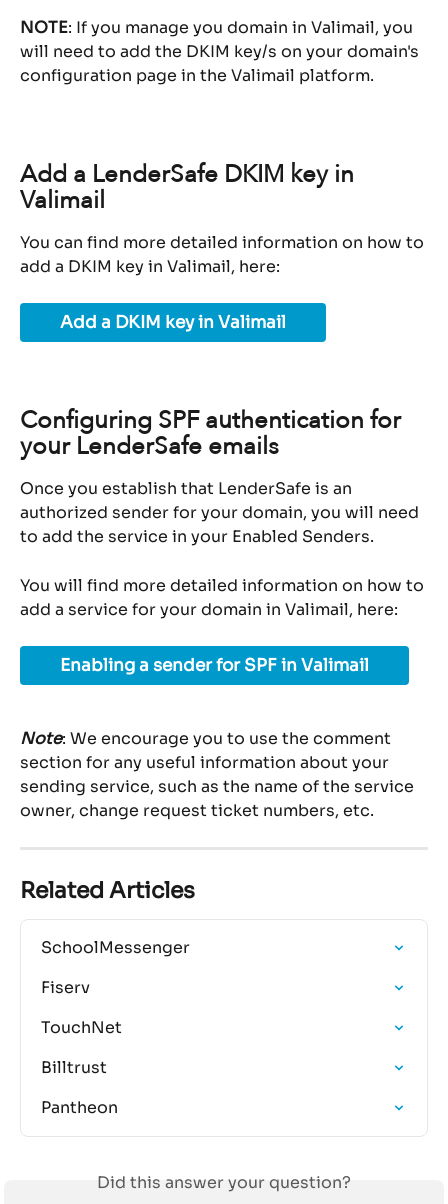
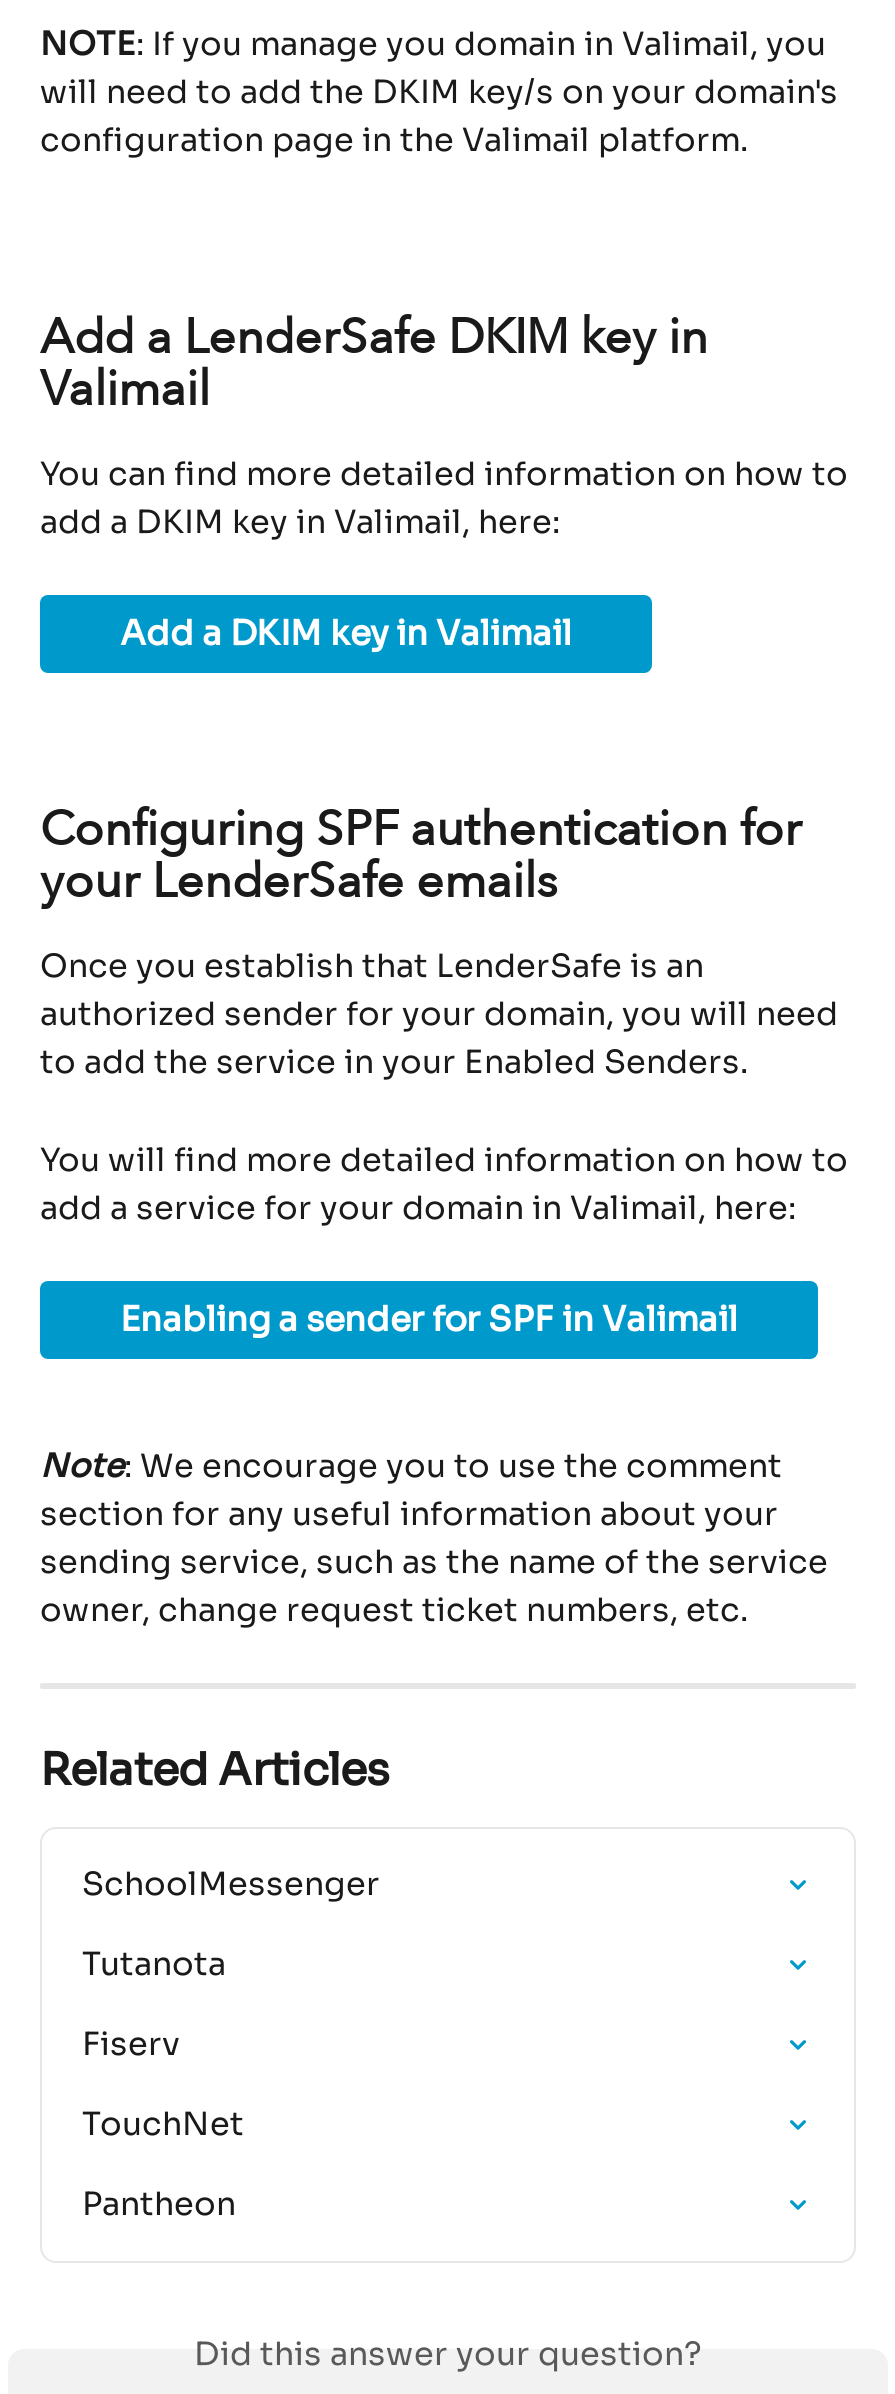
+ Tutanota

moved down: Fiserv | TouchNet

- Billtrust
